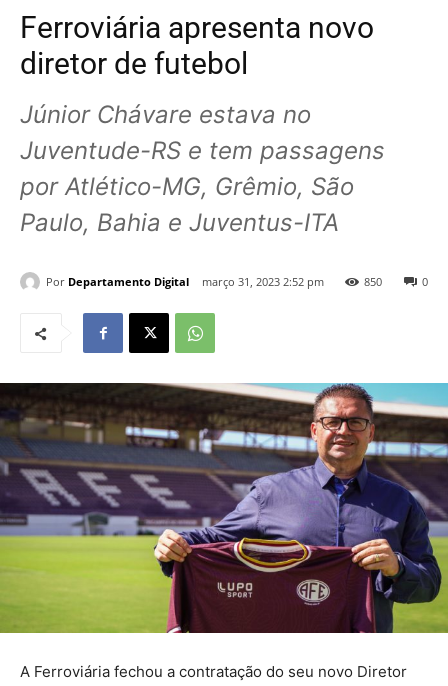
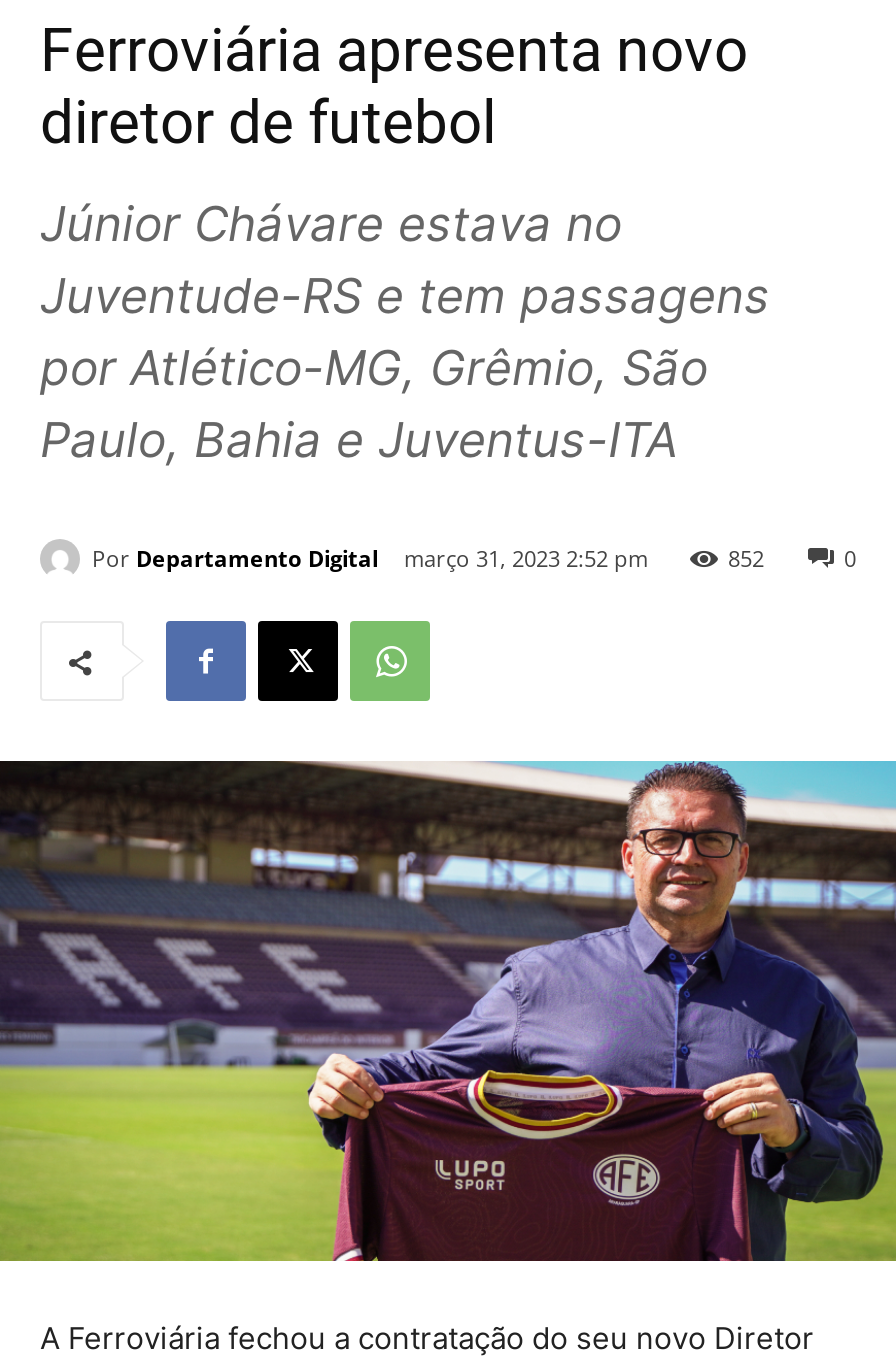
- 850
+ 852
